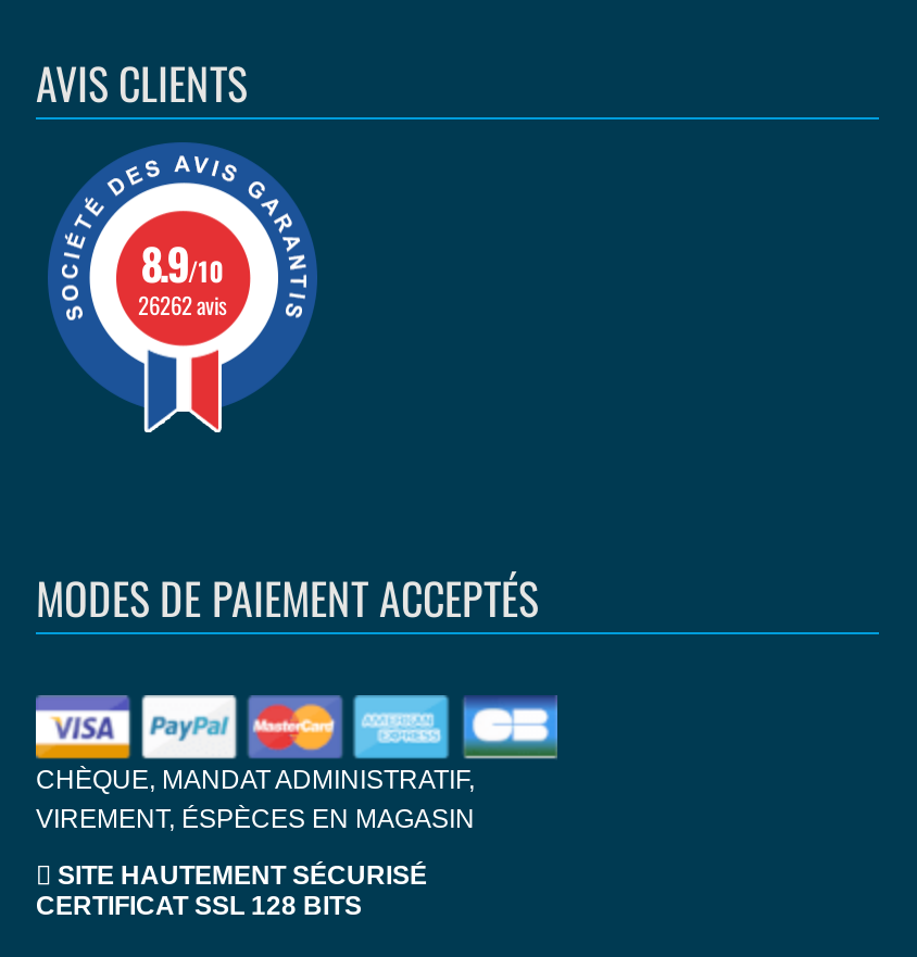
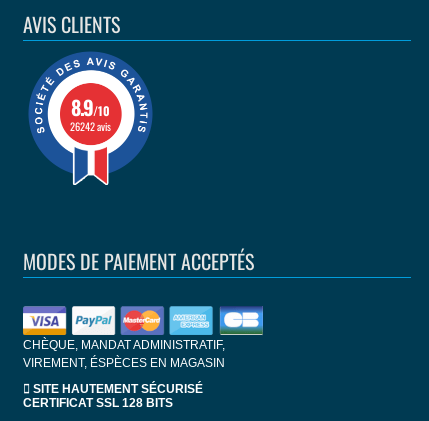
- 26262 avis
+ 26242 avis
